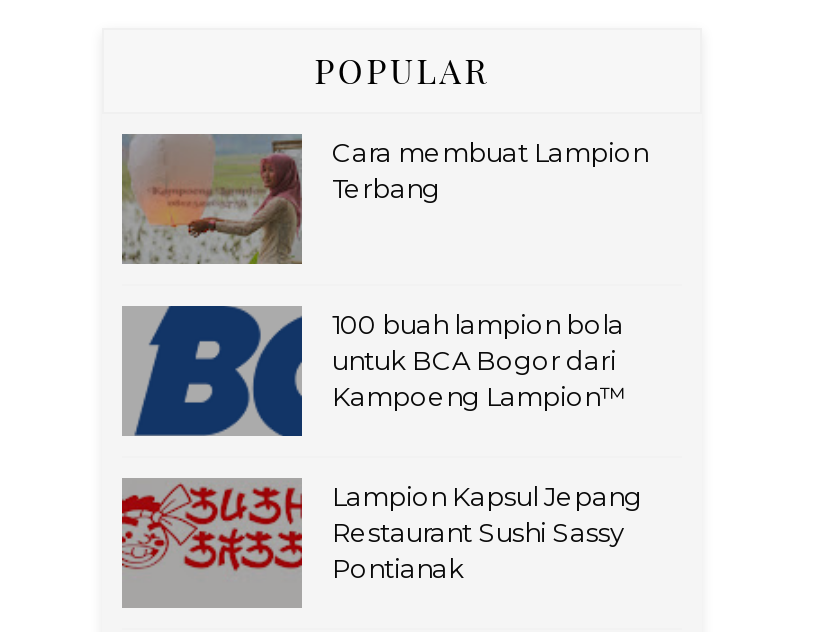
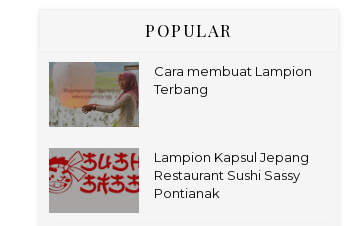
- [image]
- 100 buah lampion bola
- untuk BCA Bogor dari
- Kampoeng Lampion™
